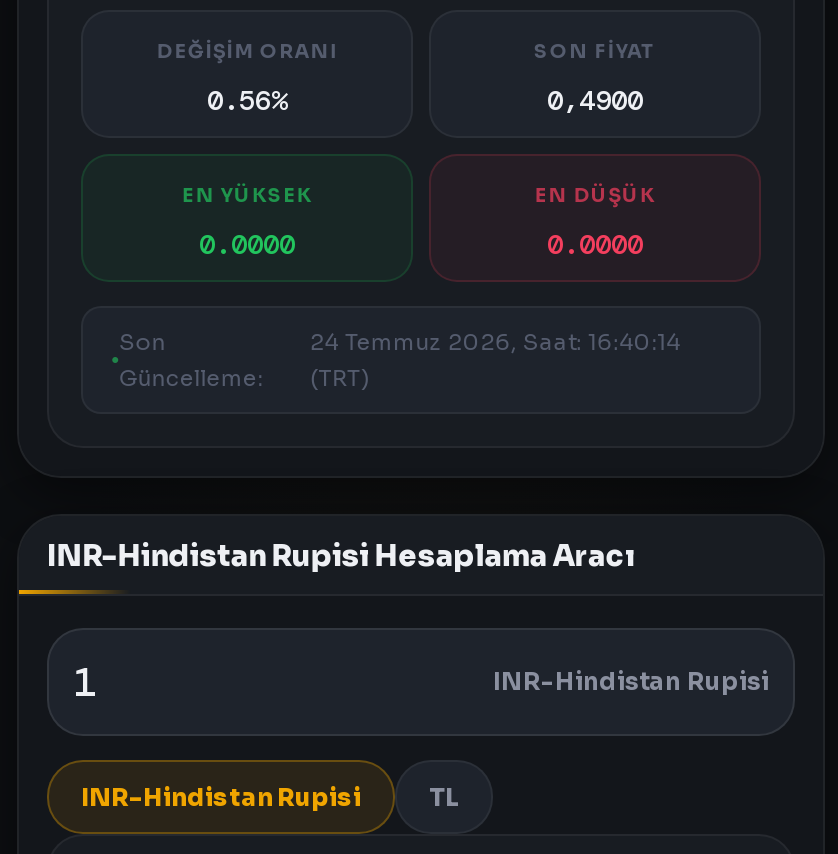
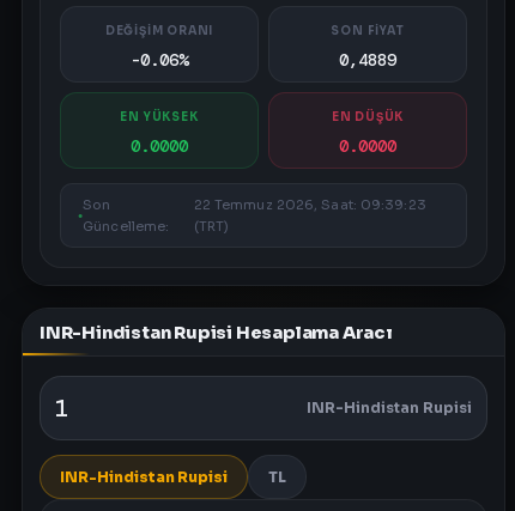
- 0.56%
+ -0.06%

- 0,4900
+ 0,4889

- 24 Temmuz 2026, Saat: 16:40:14
+ 22 Temmuz 2026, Saat: 09:39:23
